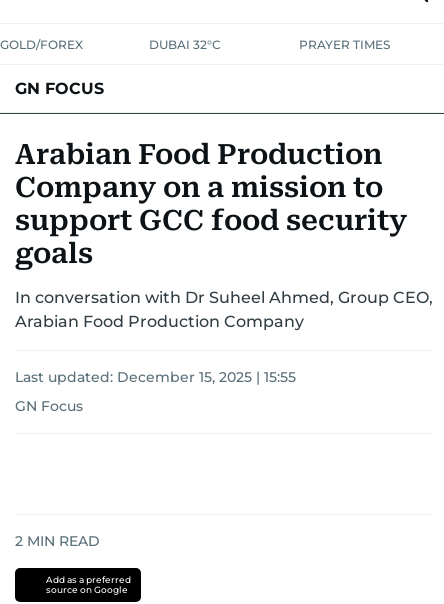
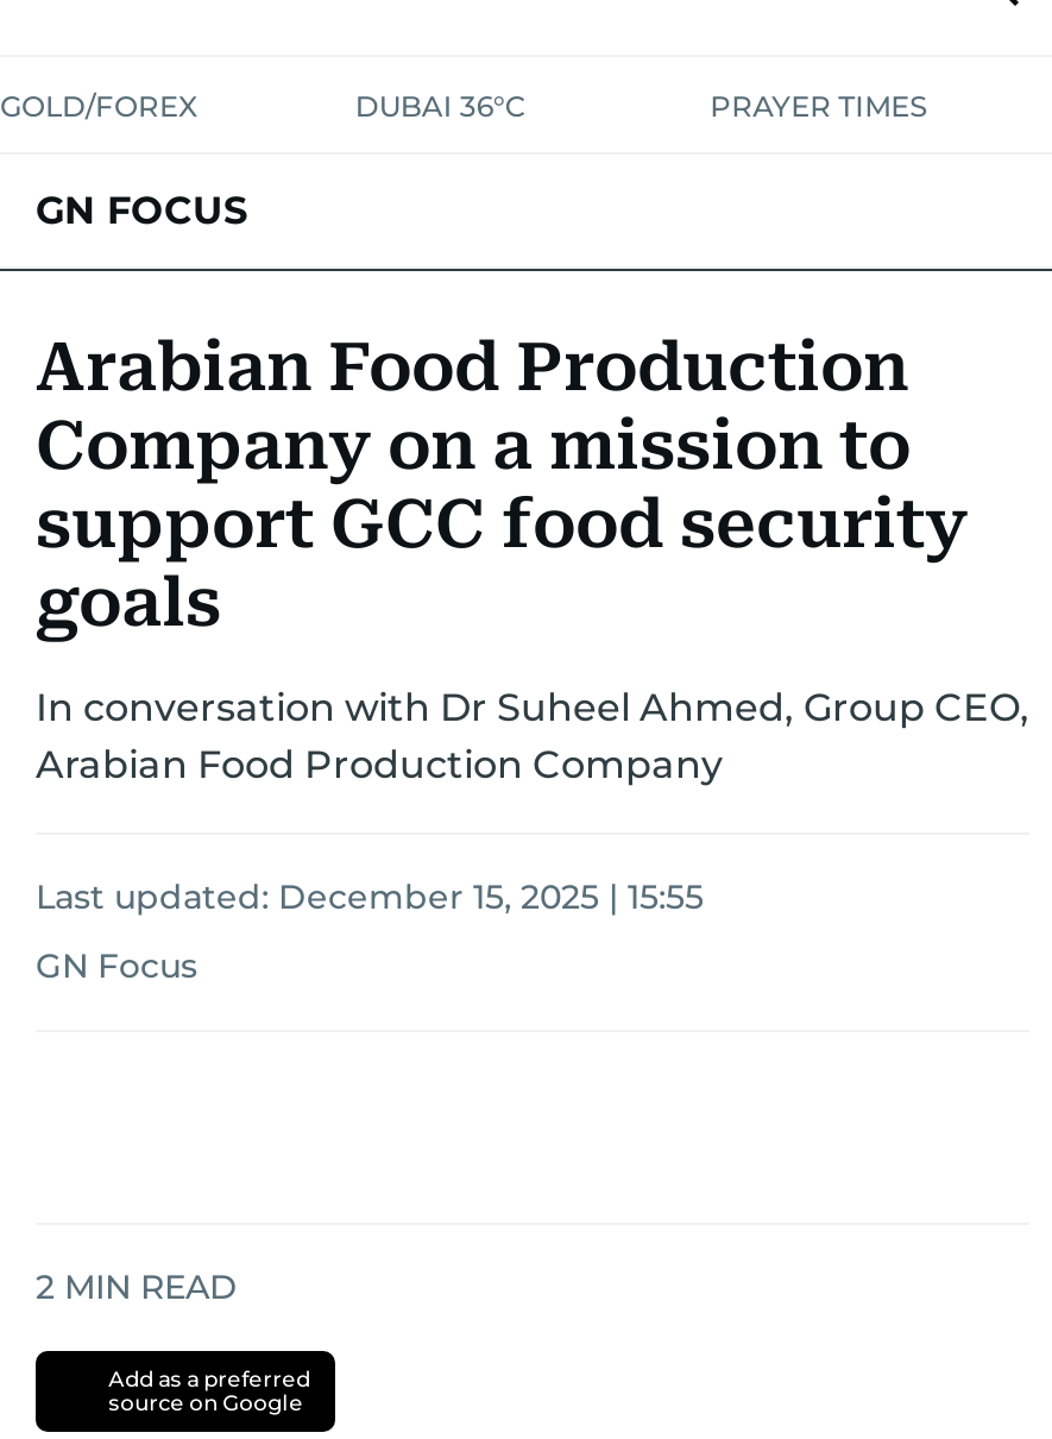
- DUBAI 32°C
+ DUBAI 36°C
